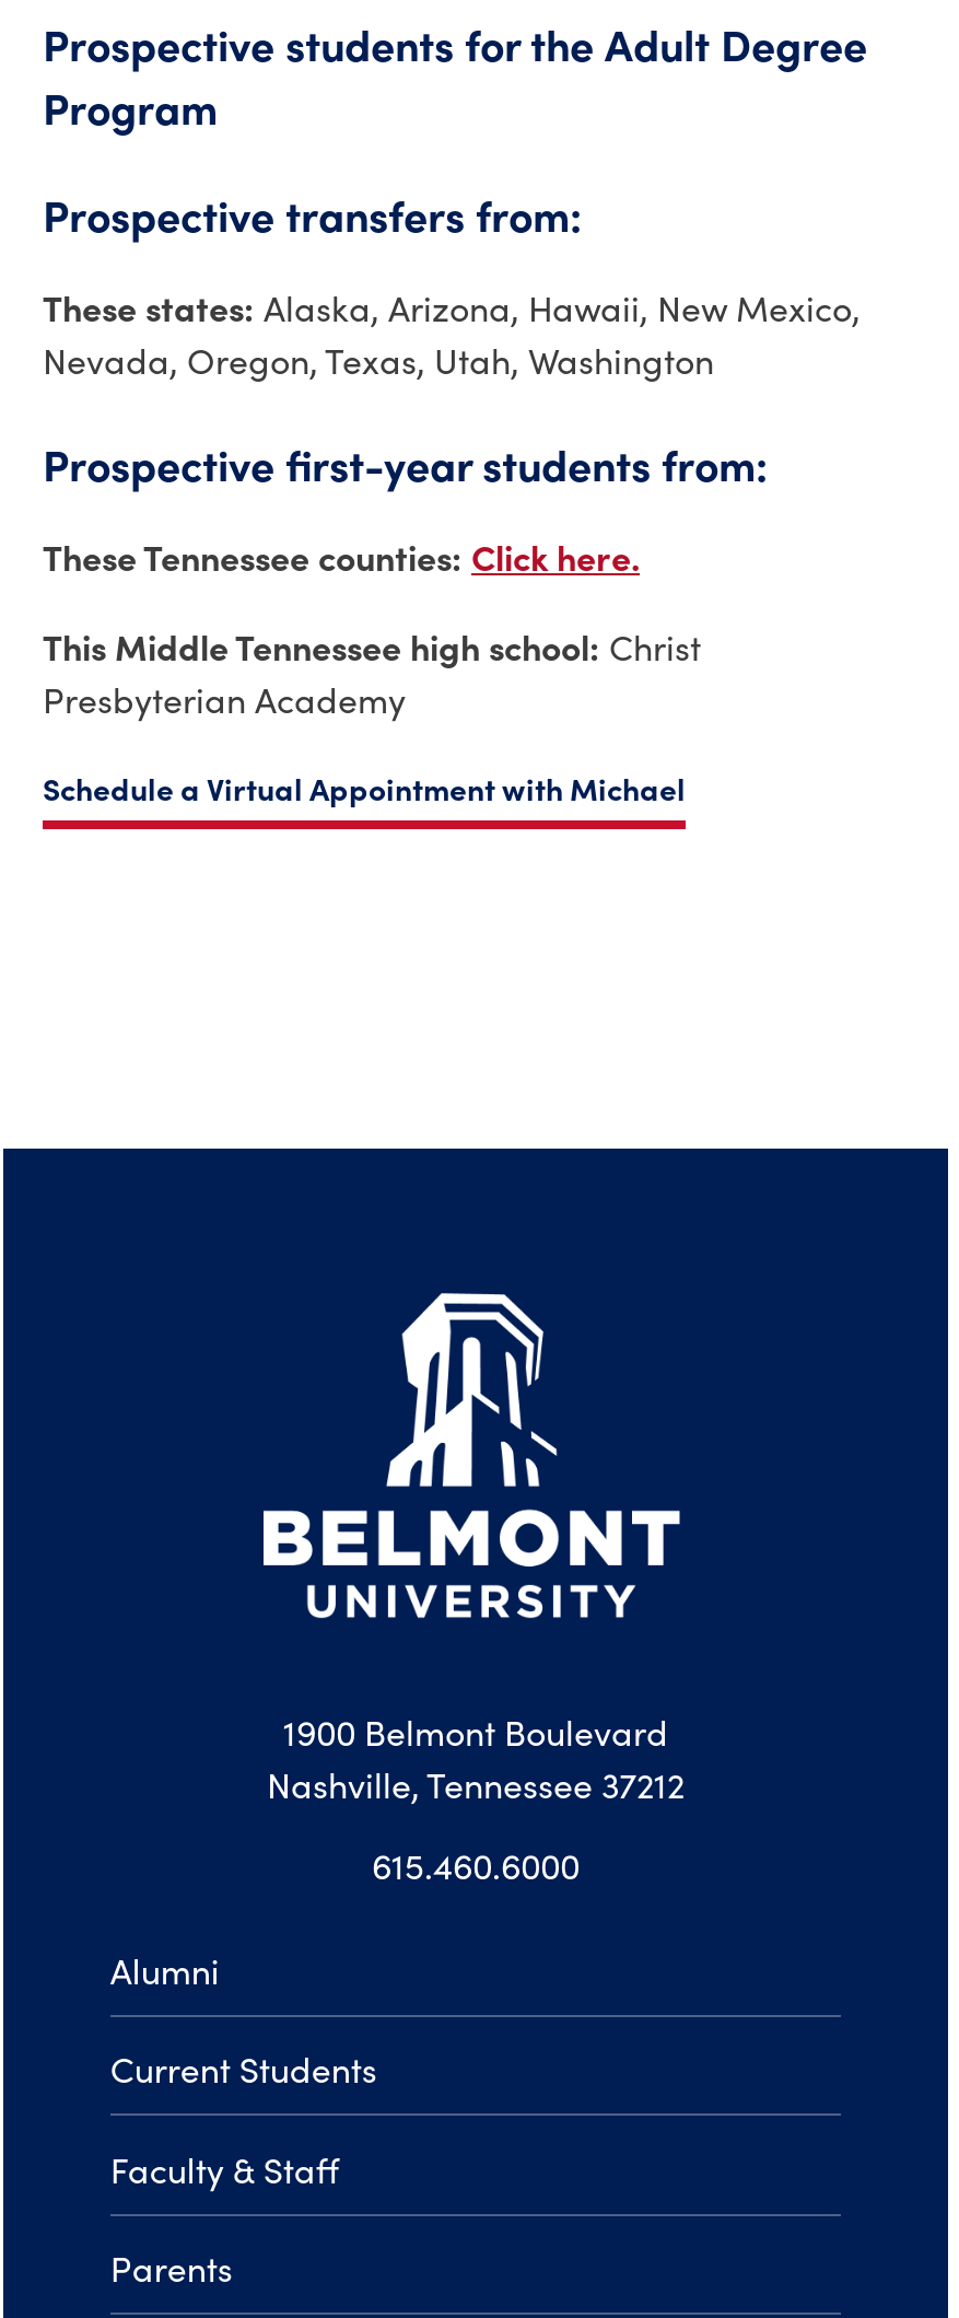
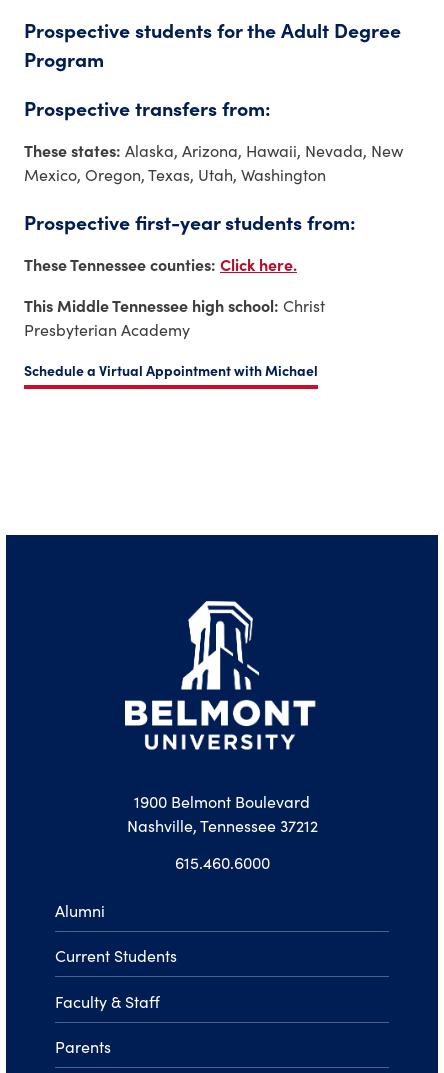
- These states: Alaska, Arizona, Hawaii, New Mexico,
+ These states: Alaska, Arizona, Hawaii, Nevada, New

- Nevada, Oregon, Texas, Utah, Washington
+ Mexico, Oregon, Texas, Utah, Washington
